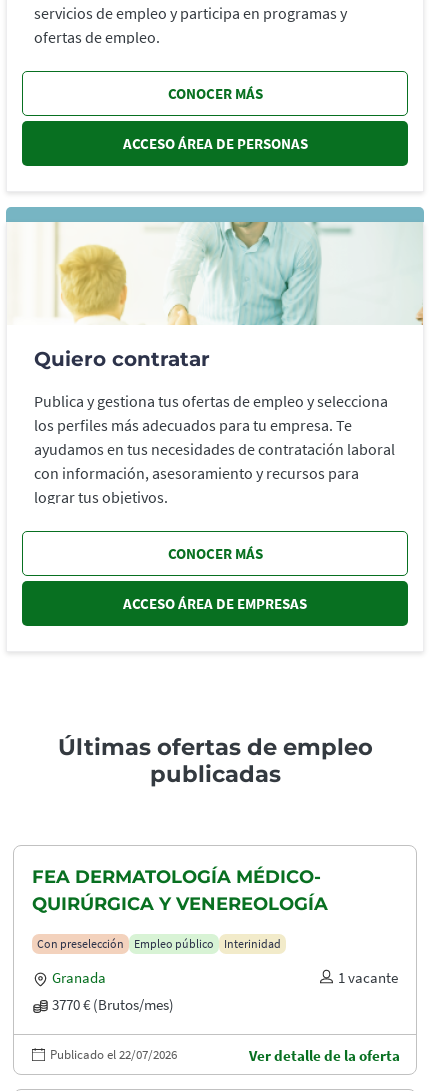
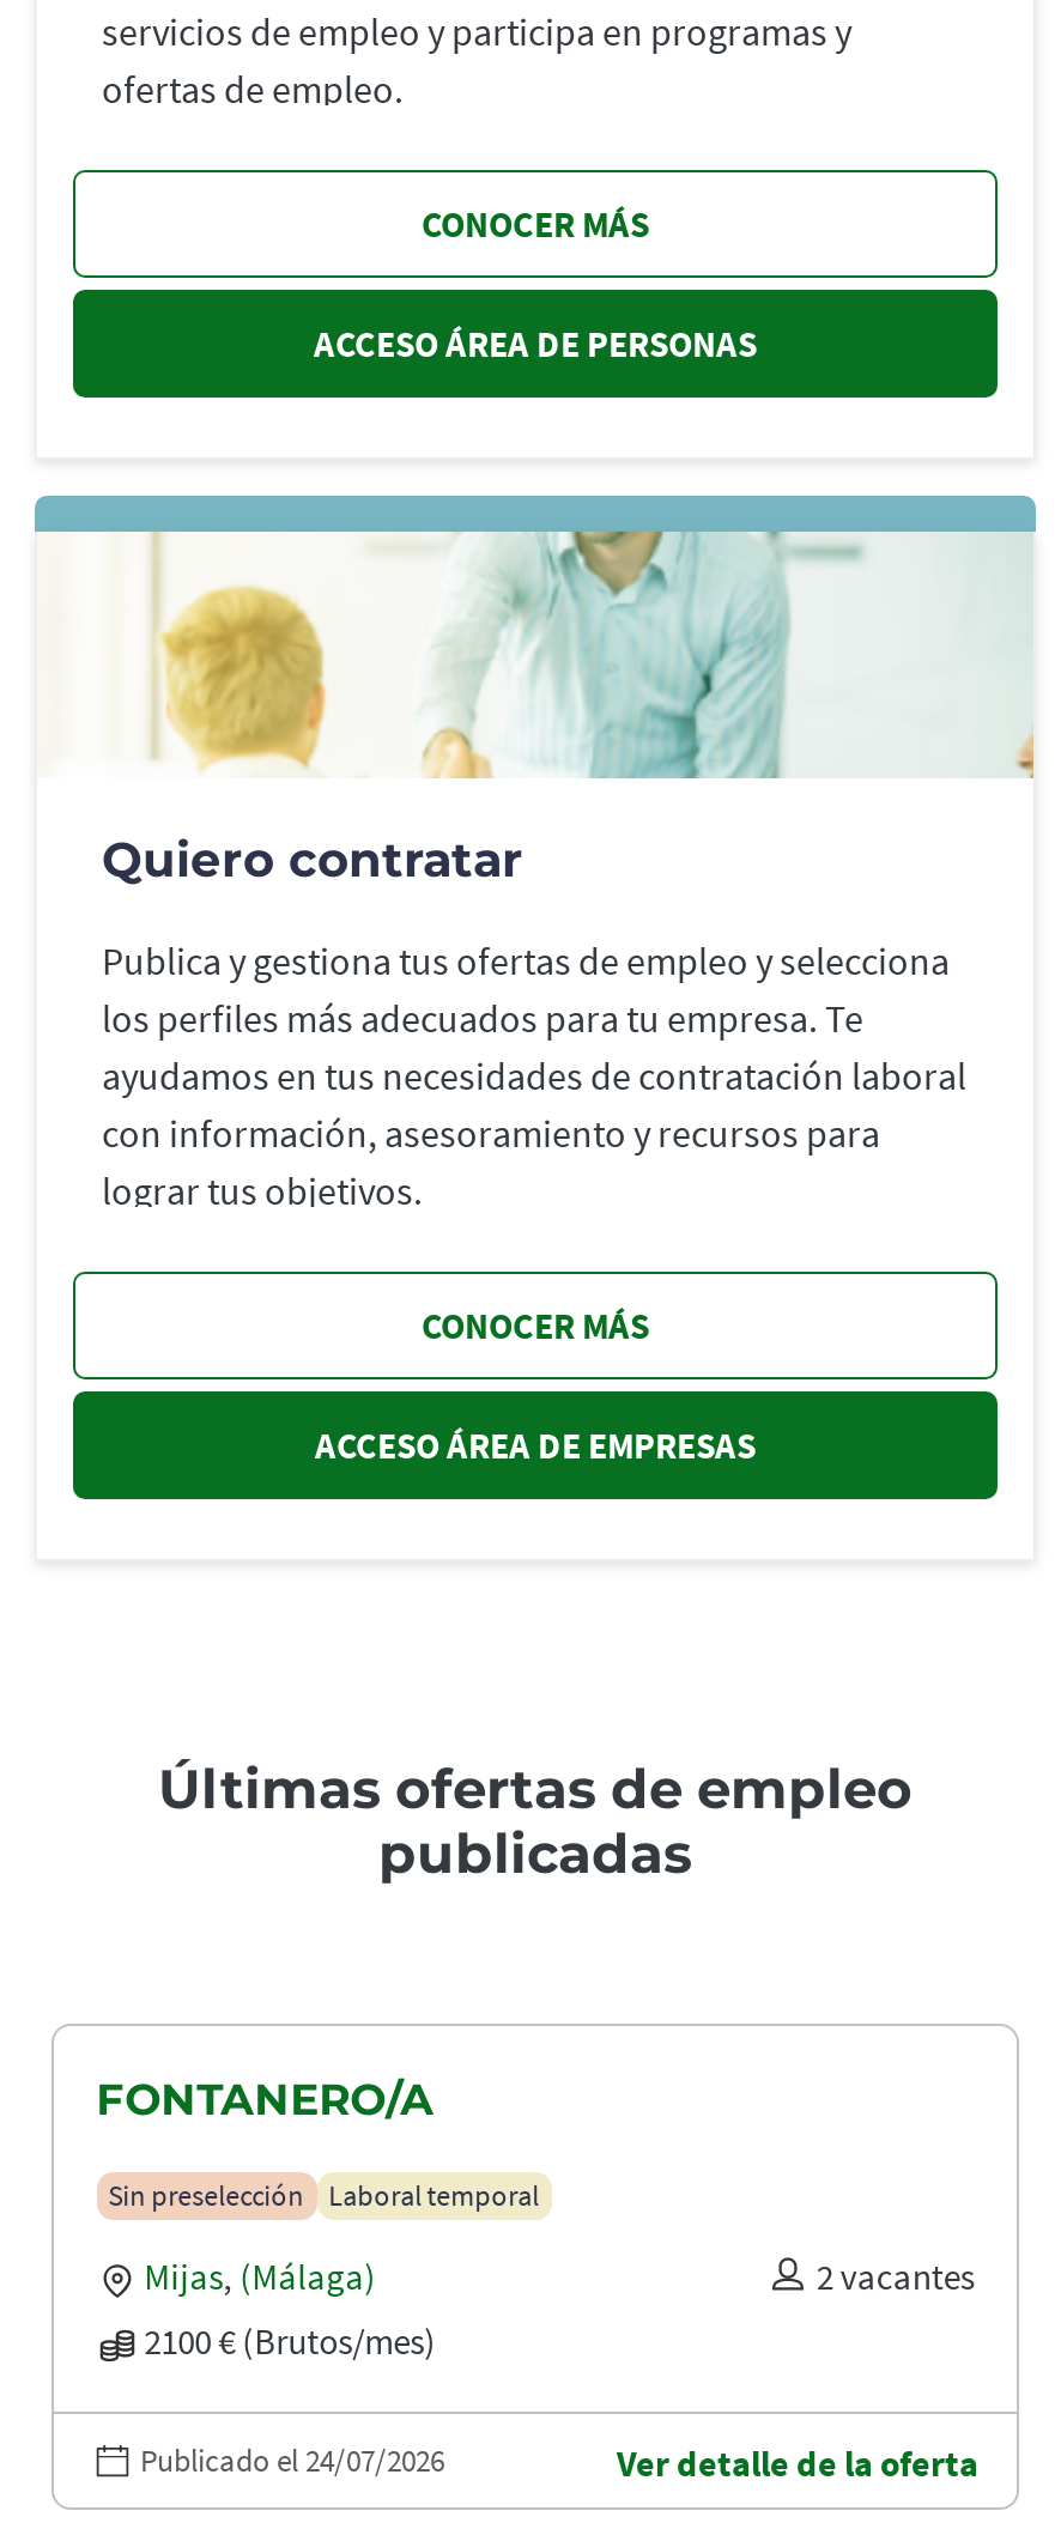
- FEA DERMATOLOGÍA MÉDICO-
- QUIRÚRGICA Y VENEREOLOGÍA
+ FONTANERO/A

- Con preselección
- Empleo público
- Interinidad
+ Sin preselección
+ Laboral temporal

- Granada
- 1 vacante
- 3770 € (Brutos/mes)
+ Mijas, (Málaga)
+ 2 vacantes
+ 2100 € (Brutos/mes)

- Publicado el 22/07/2026
+ Publicado el 24/07/2026
